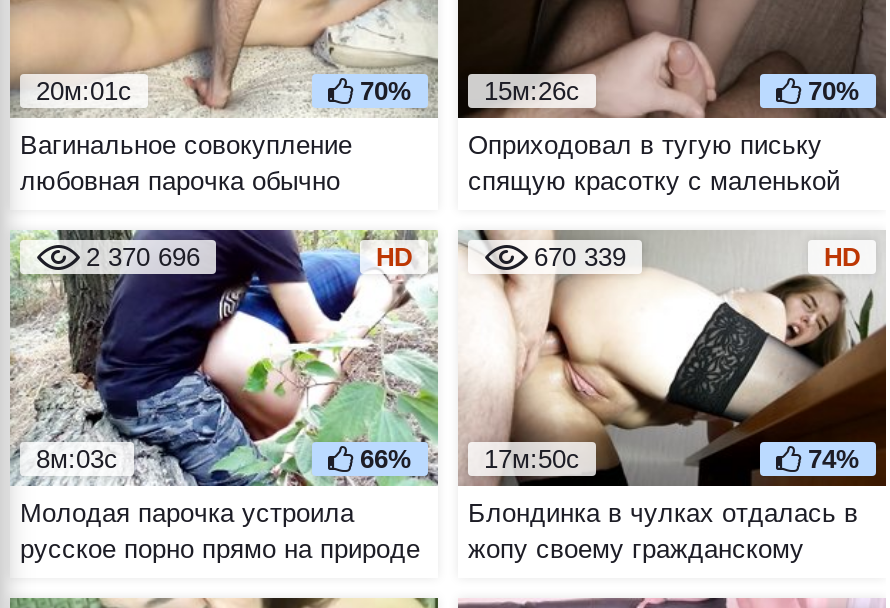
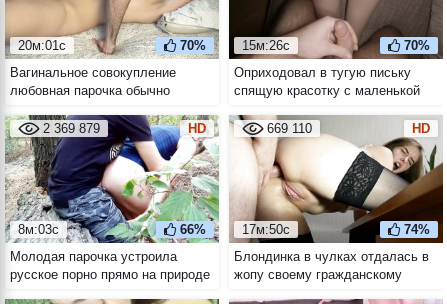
- 2 370 696
+ 2 369 879

- 670 339
+ 669 110
